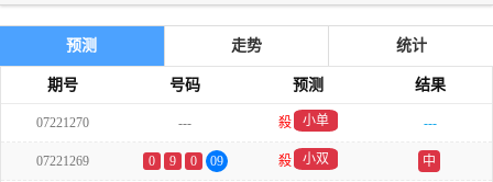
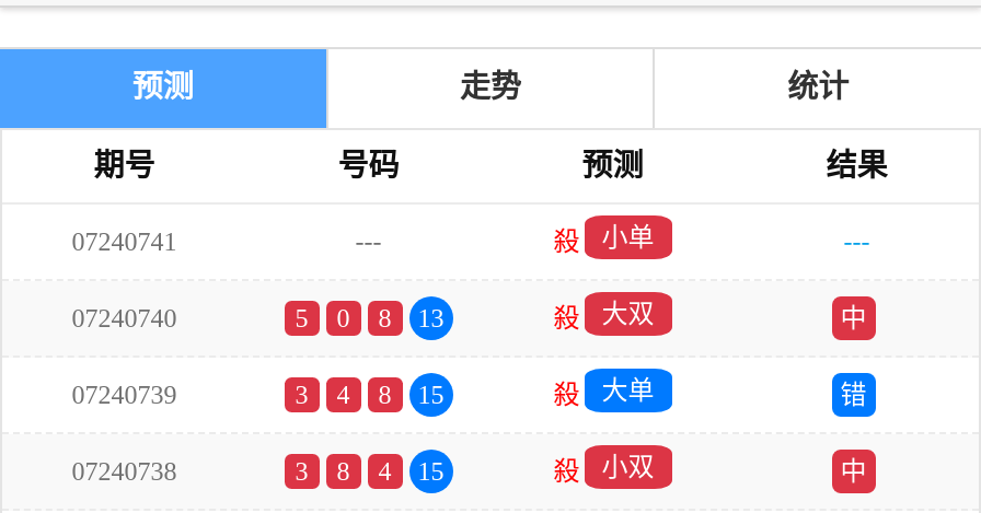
- 07221270
+ 07240741

- 07221269
+ 07240740
+ 5

- 9
- 0
- 09
+ 8
+ 13
+ 殺
+ 大双
+ 中
+ 07240739
+ 3
+ 4
+ 8
+ 15
+ 殺
+ 大单
+ 错
+ 07240738
+ 3
+ 8
+ 4
+ 15
